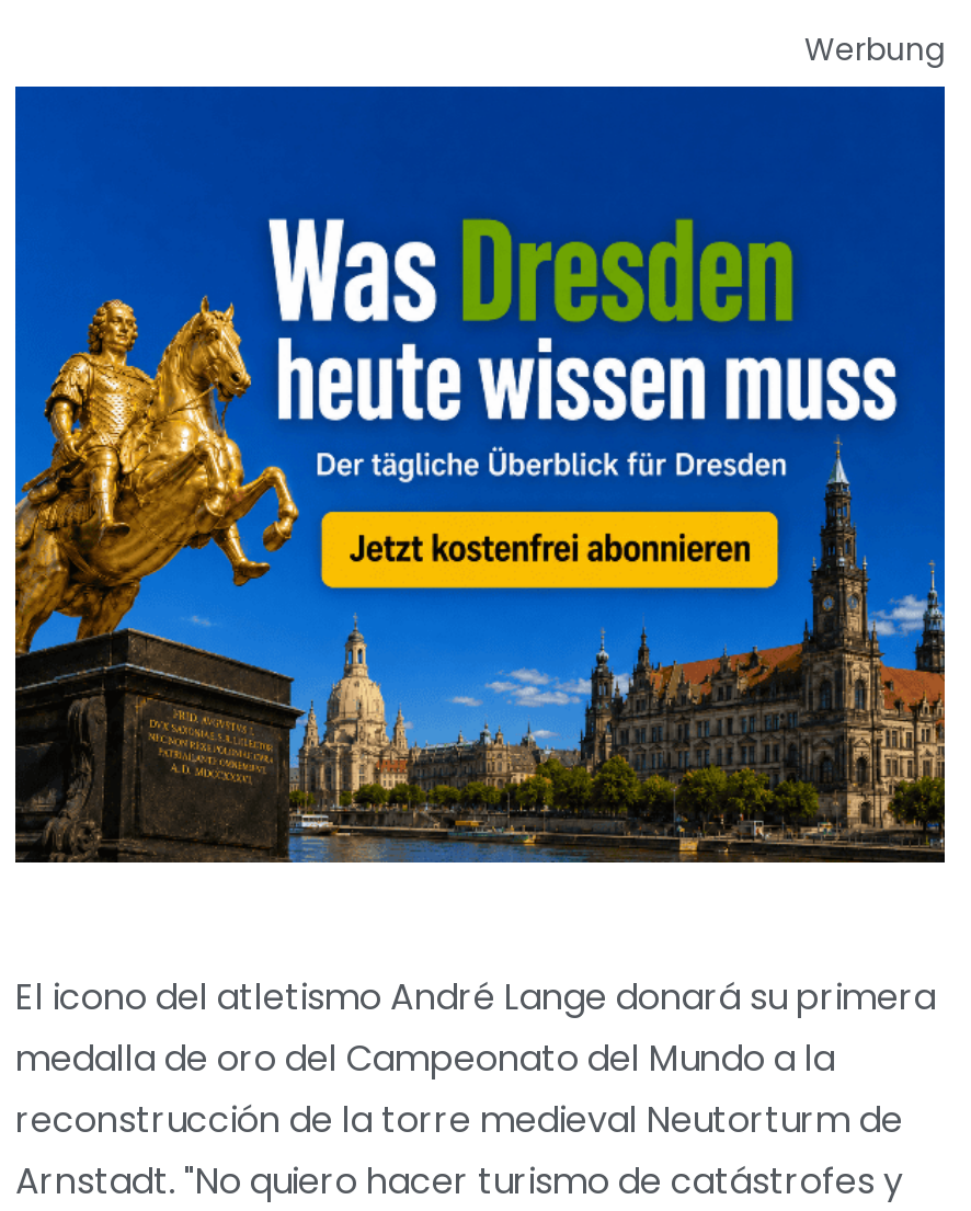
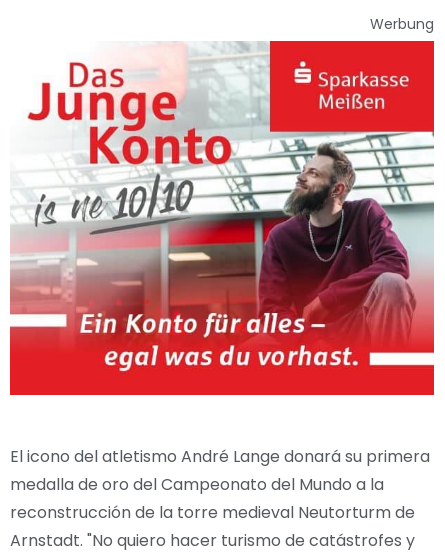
- [image]
+ [image]
